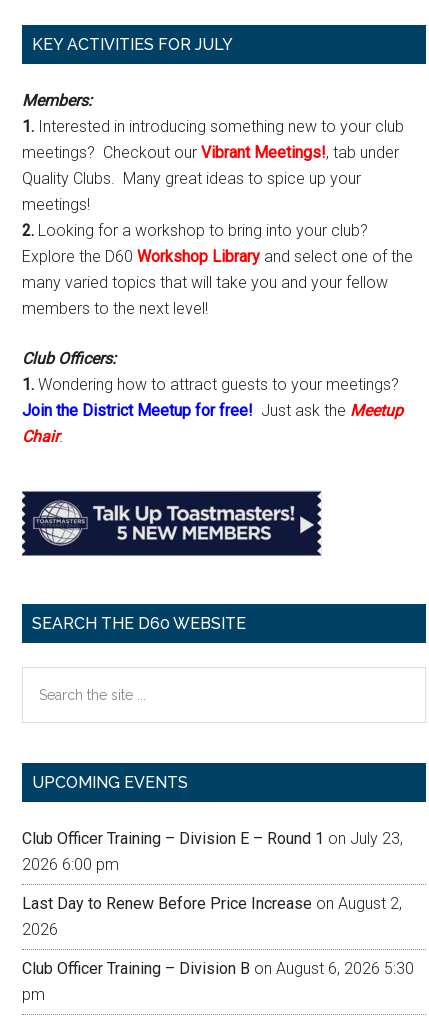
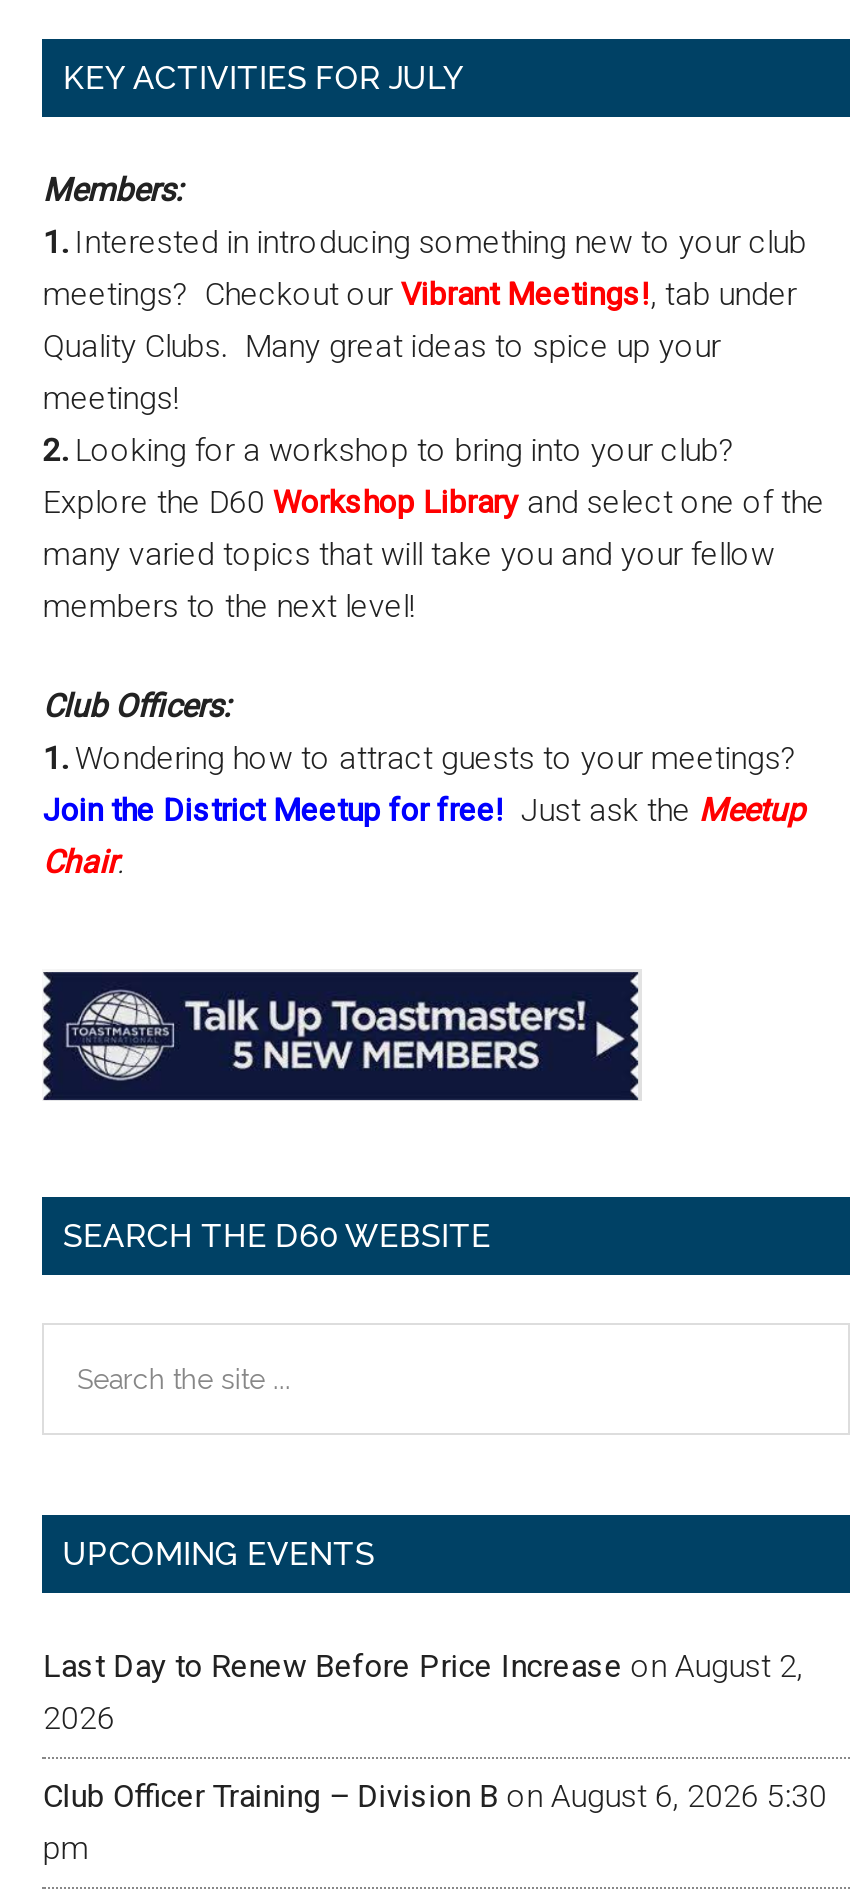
- Club Officer Training – Division E – Round 1 on July 23,
- 2026 6:00 pm
